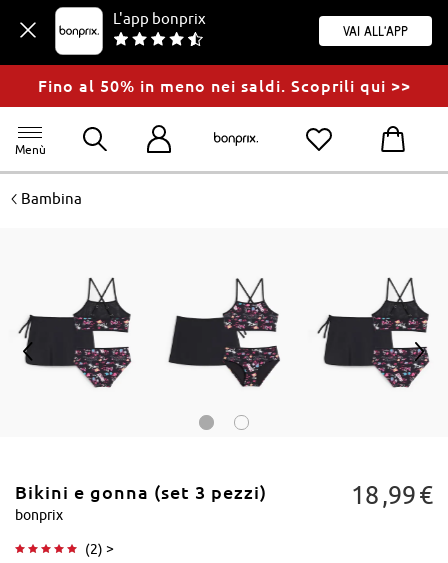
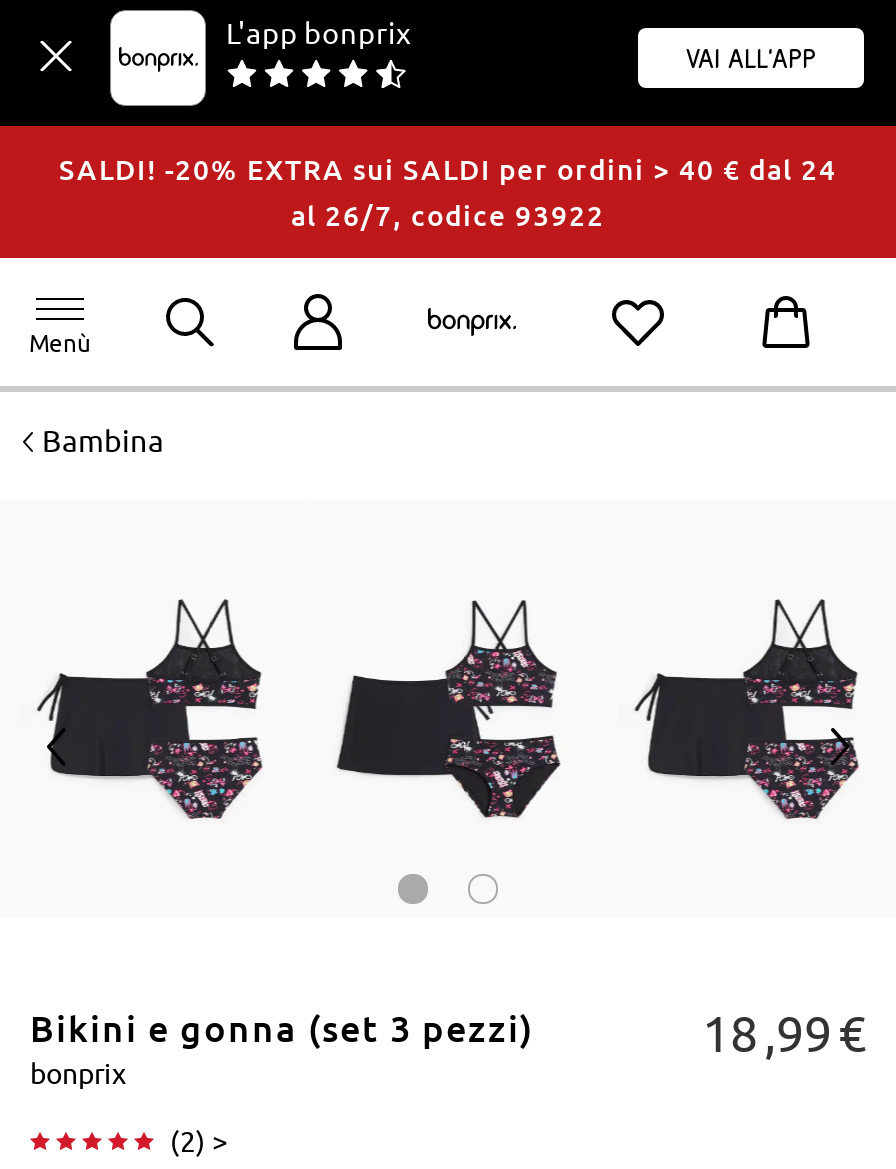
- Fino al 50% in meno nei saldi. Scoprili qui >>
+ SALDI! -20% EXTRA sui SALDI per ordini > 40 € dal 24
+ al 26/7, codice 93922
